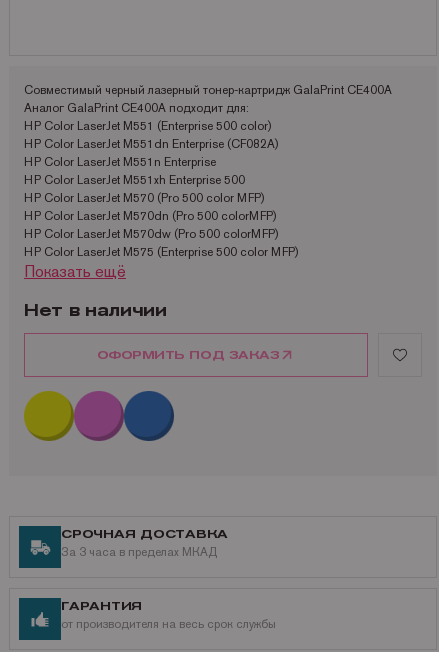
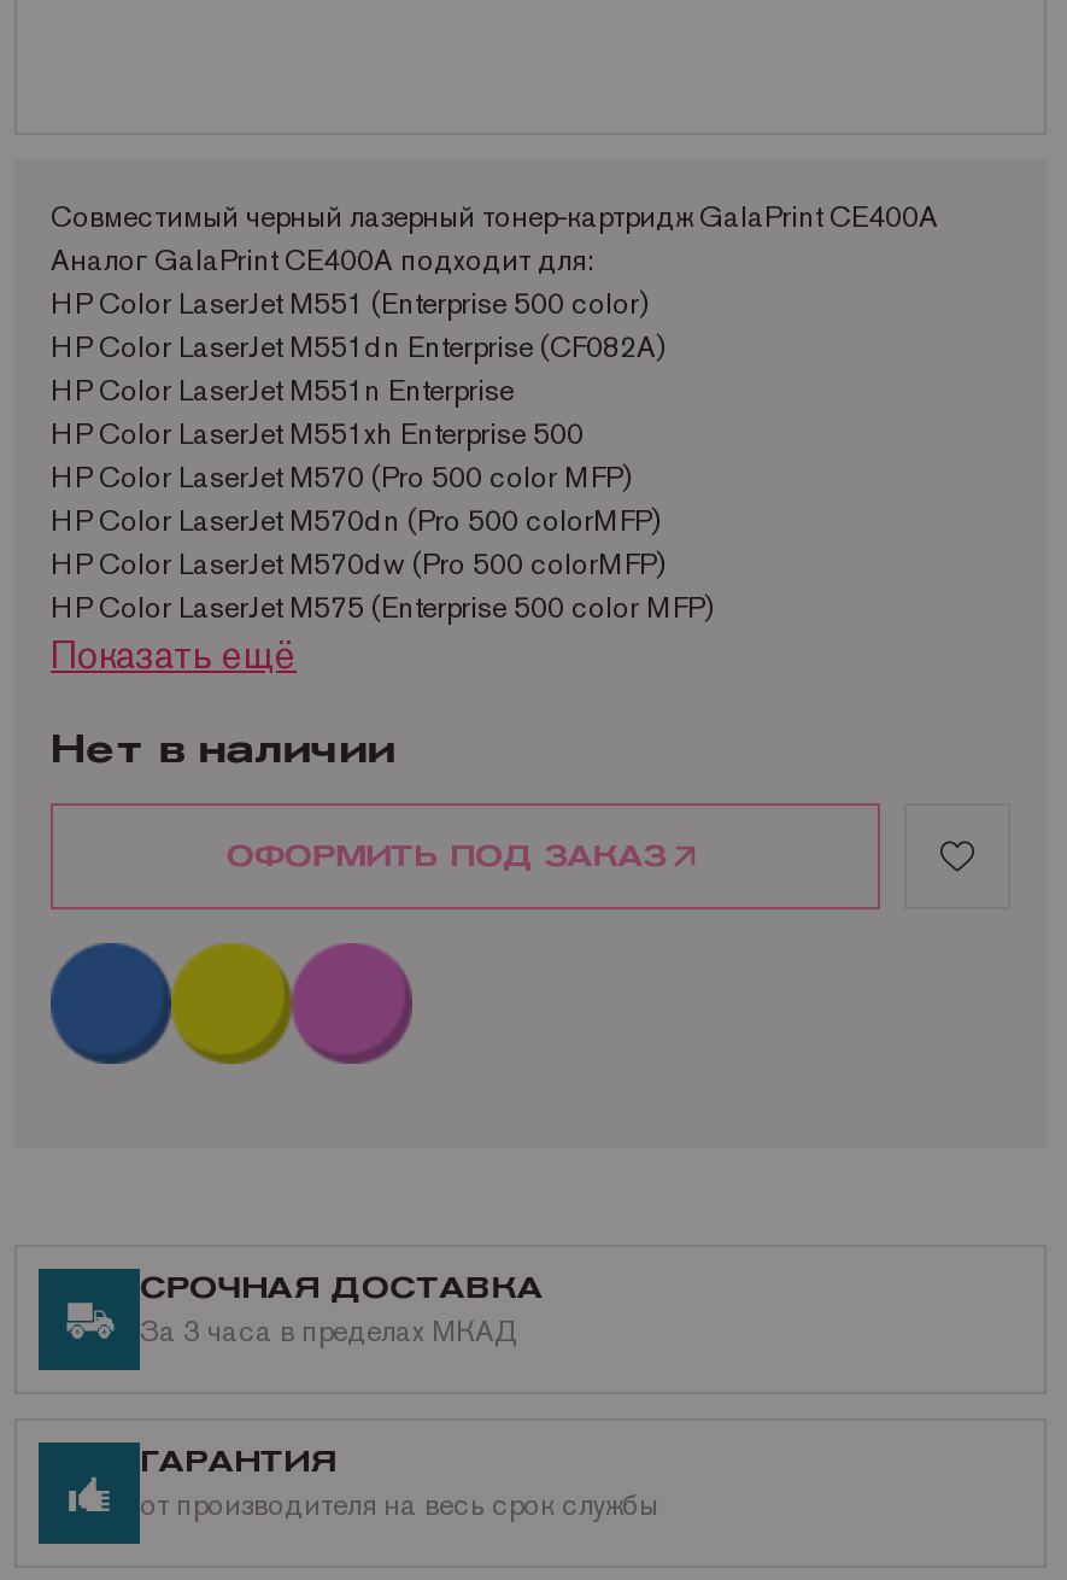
- [image]
+ [image]
